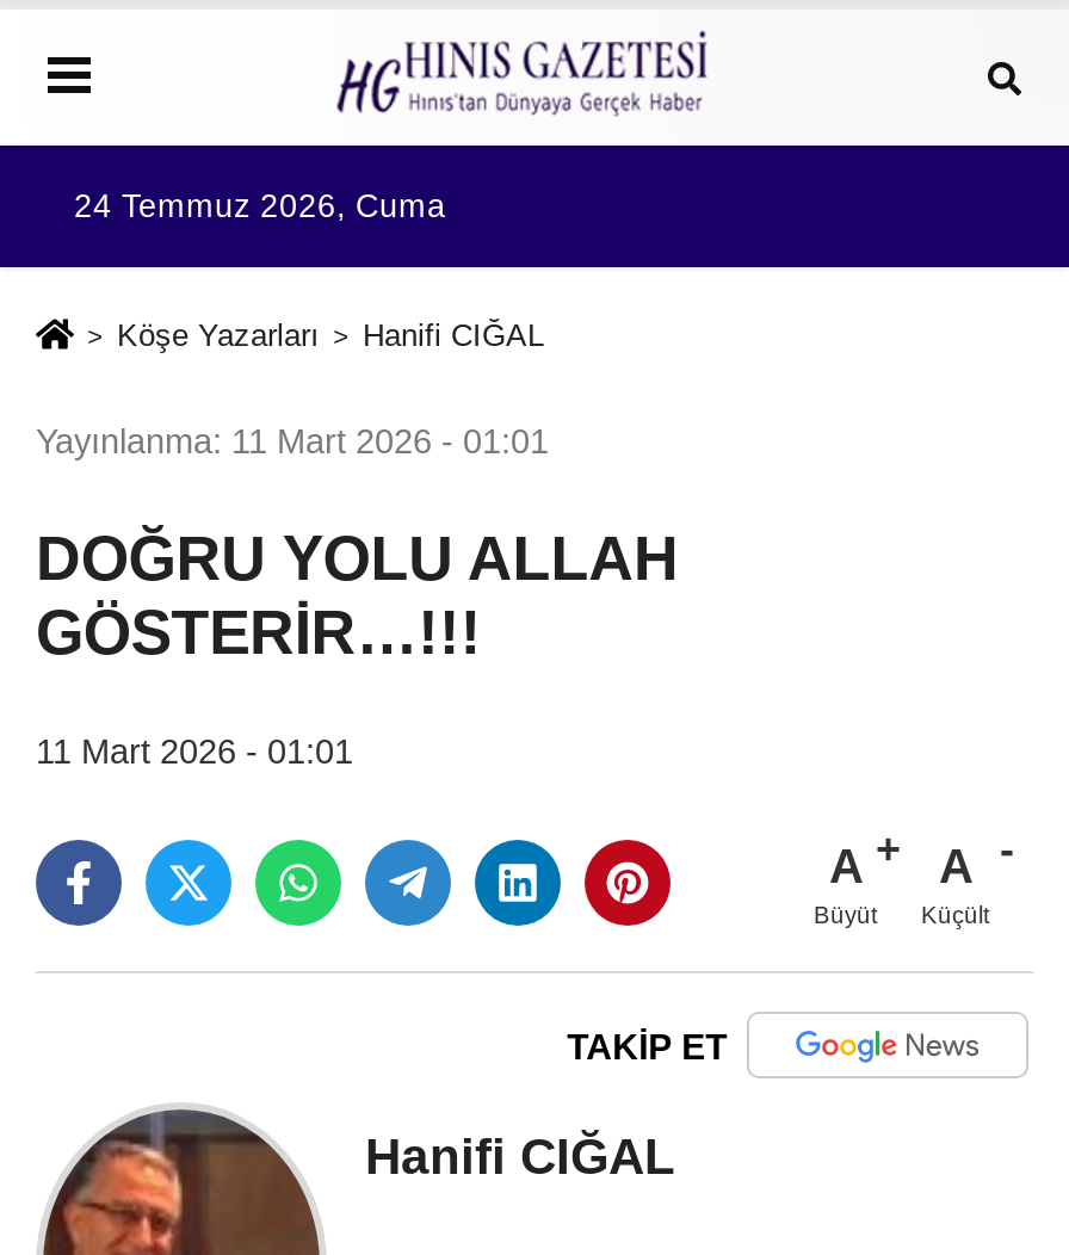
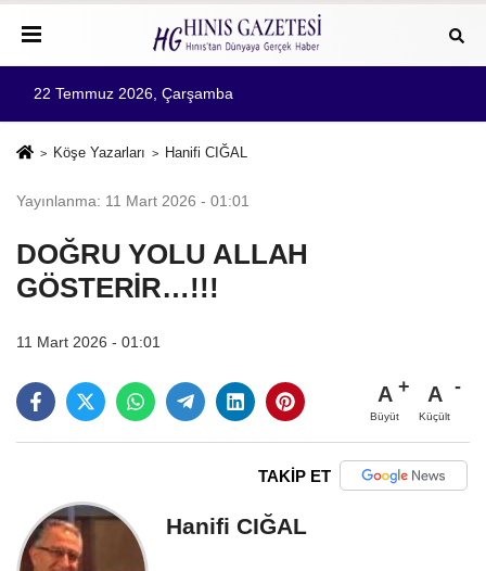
- 24 Temmuz 2026, Cuma
+ 22 Temmuz 2026, Çarşamba
